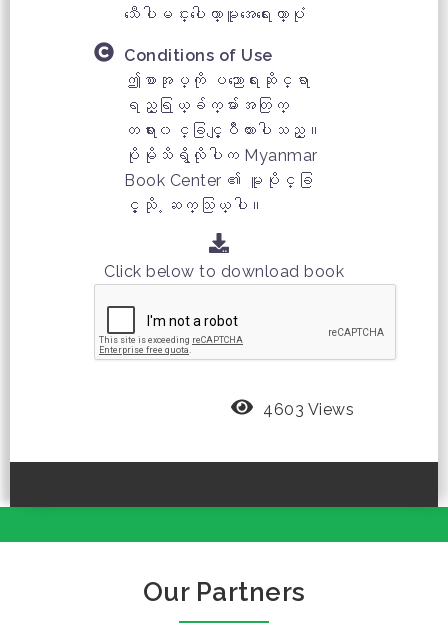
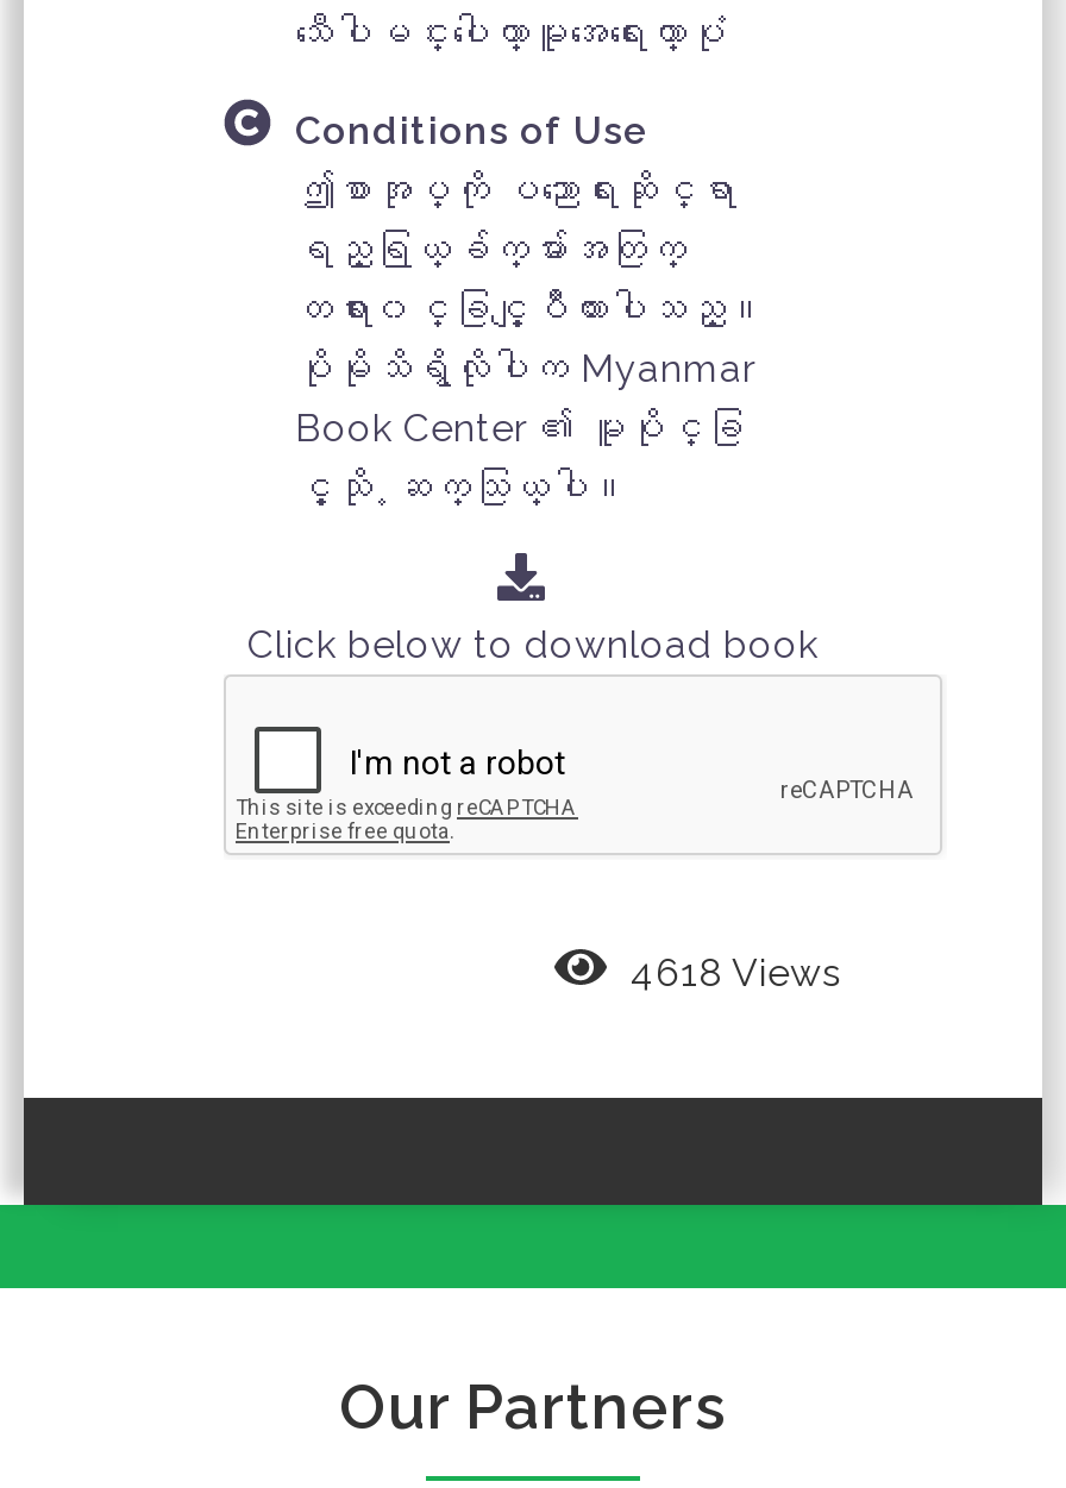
- 4603 Views
+ 4618 Views
